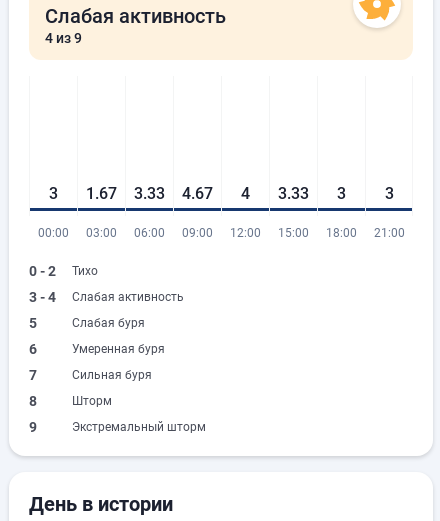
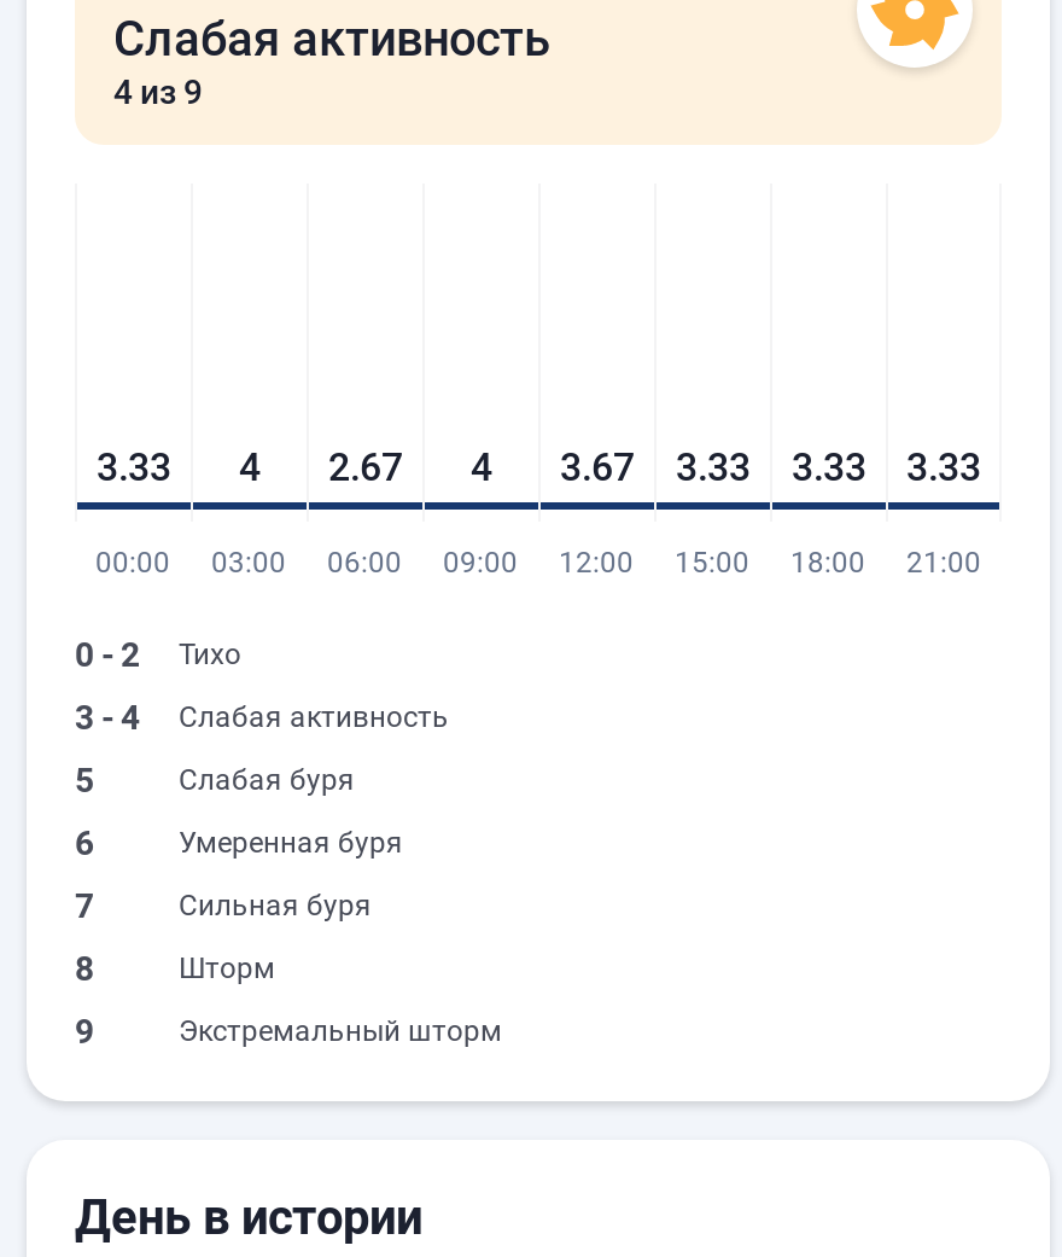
- 3
+ 3.33

- 1.67
+ 4

- 3.33
+ 2.67

- 4.67
+ 4

- 4
+ 3.67

- 3
+ 3.33

- 3
+ 3.33
